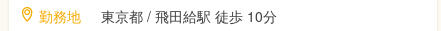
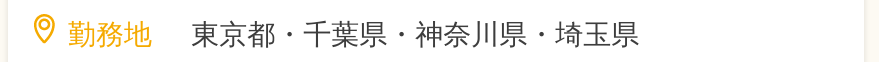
- 東京都 / 飛田給駅 徒歩 10分
+ 東京都・千葉県・神奈川県・埼玉県
